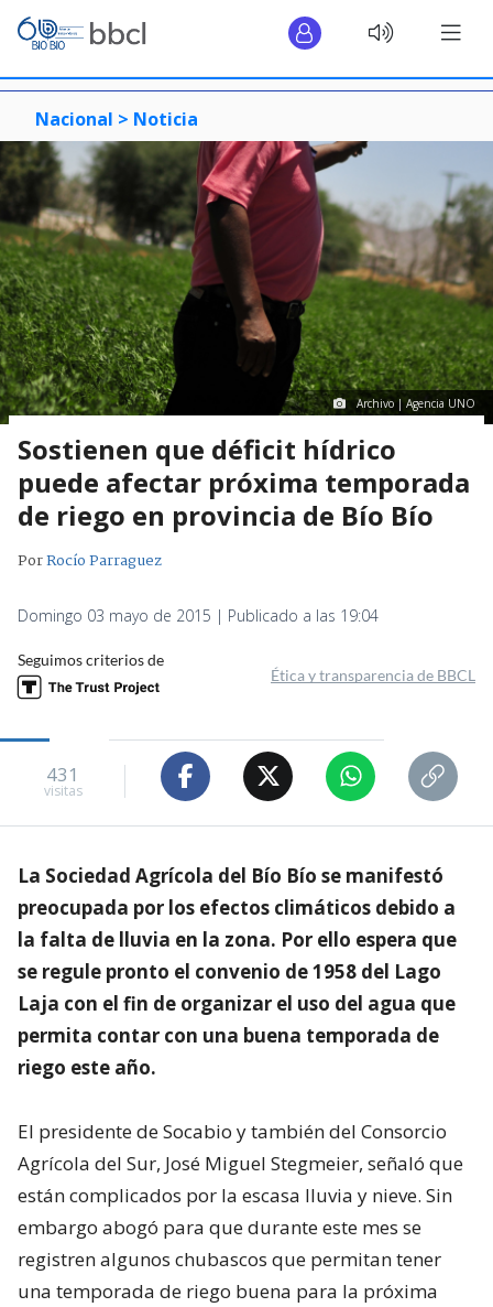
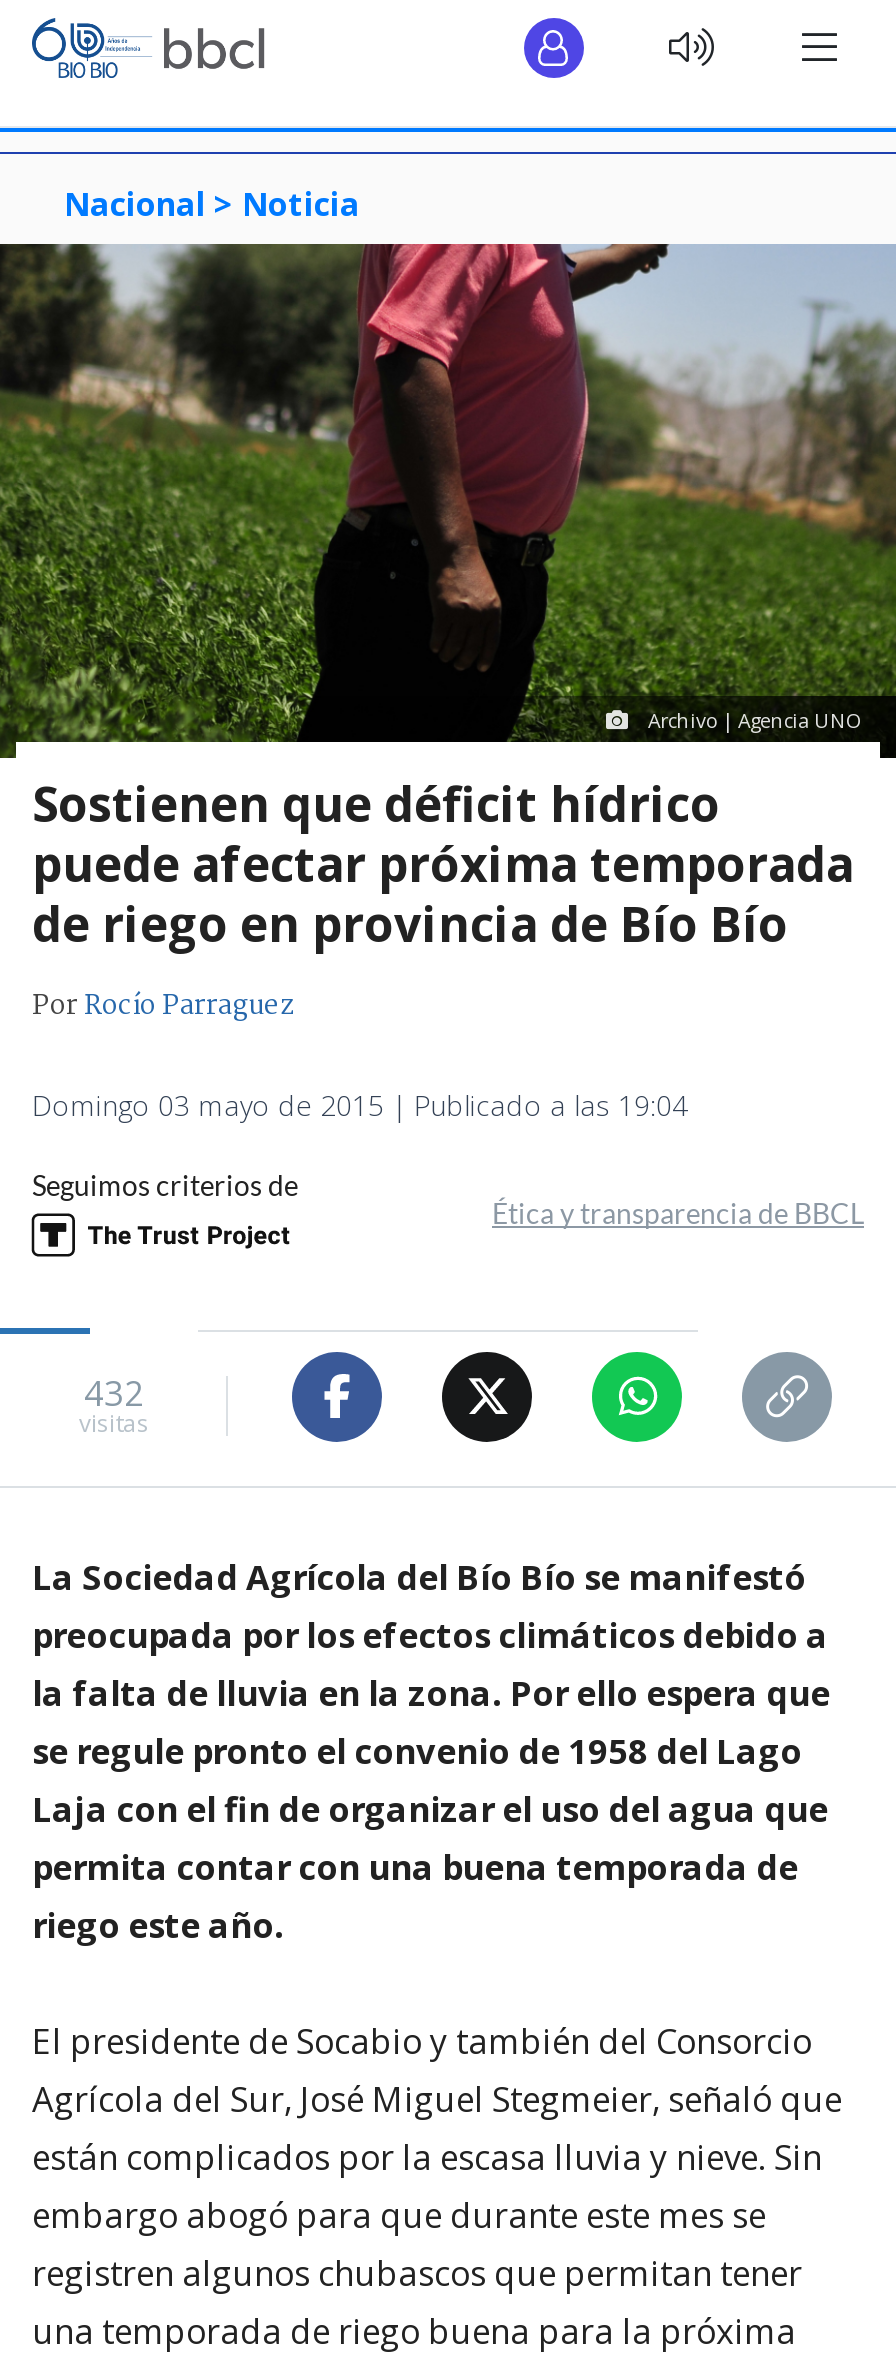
- 431
+ 432
